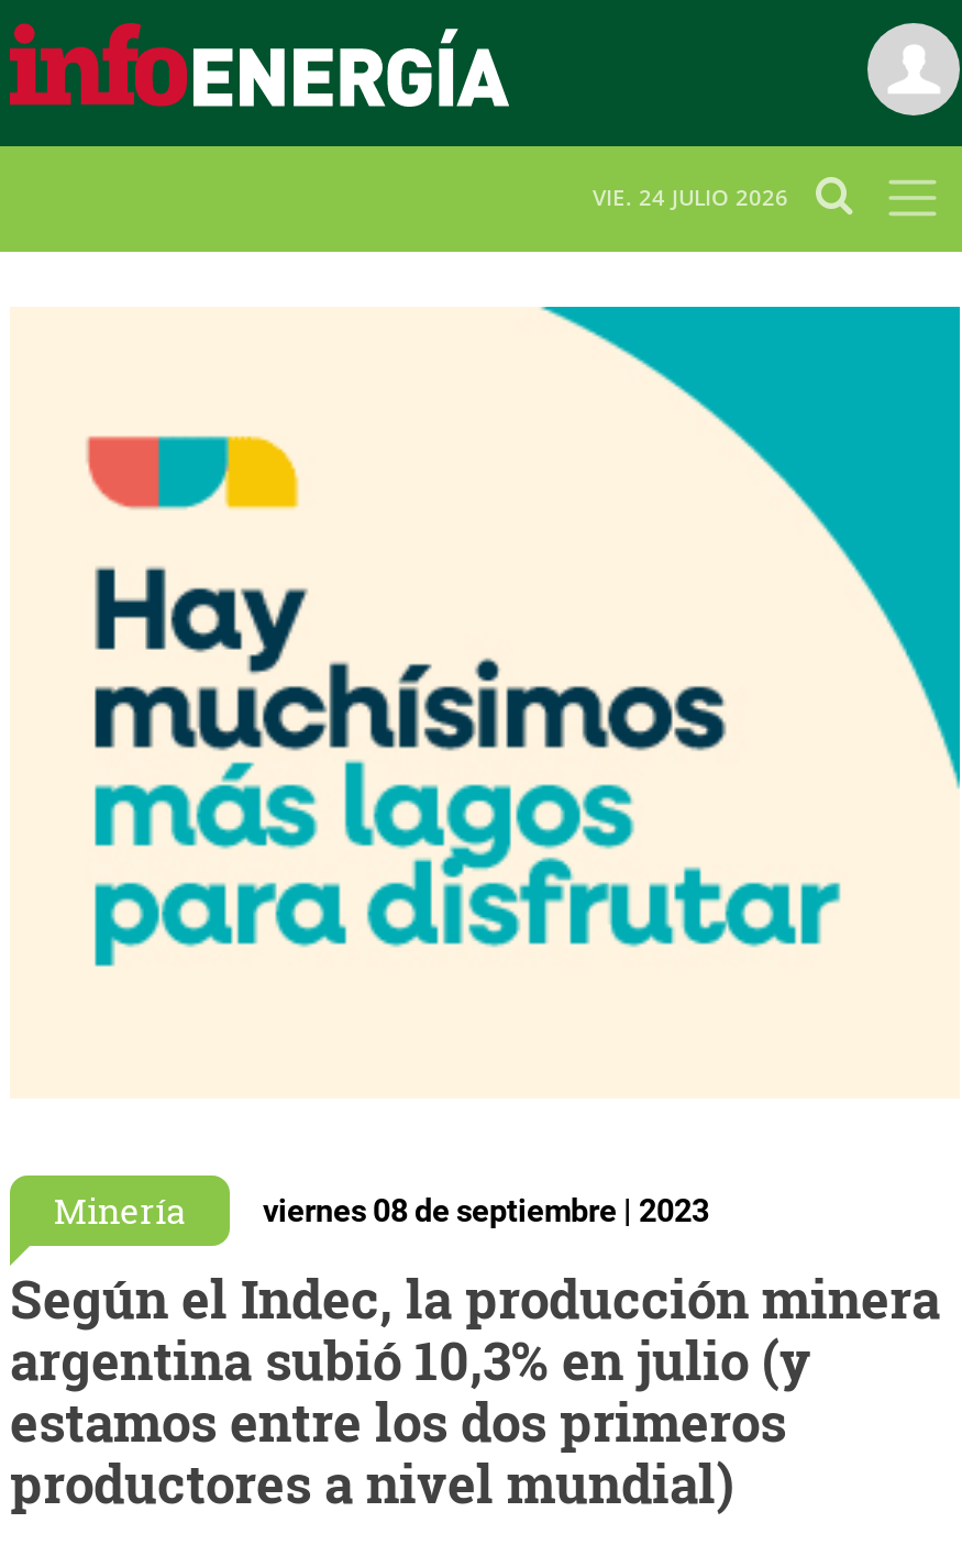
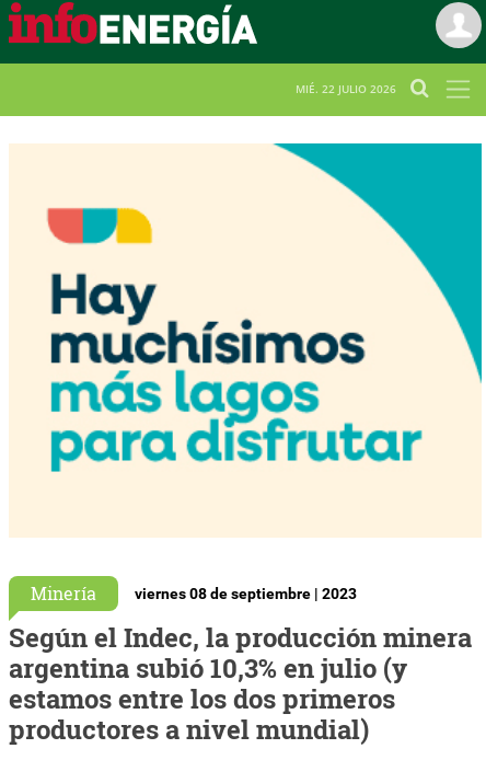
- VIE. 24 JULIO 2026
+ MIÉ. 22 JULIO 2026
